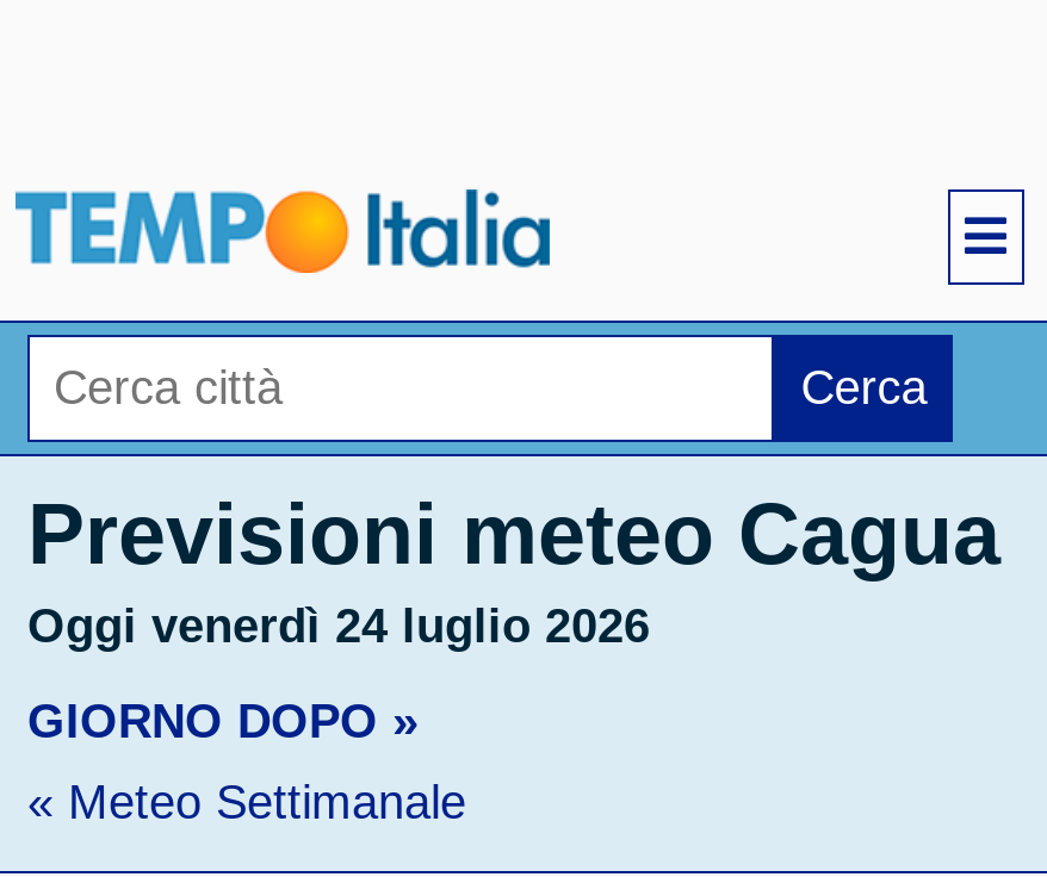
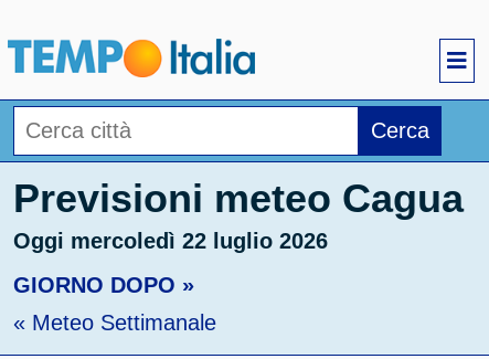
- Oggi venerdì 24 luglio 2026
+ Oggi mercoledì 22 luglio 2026
